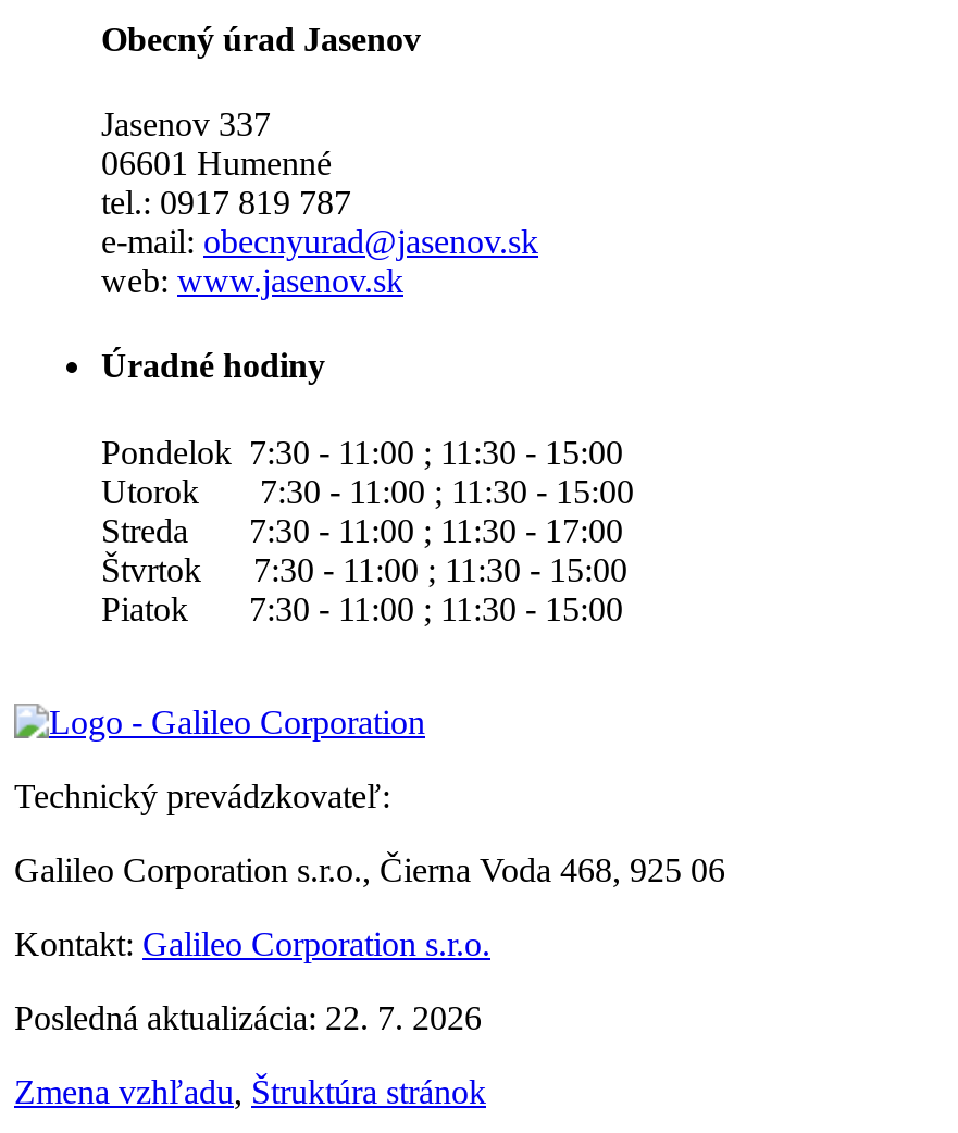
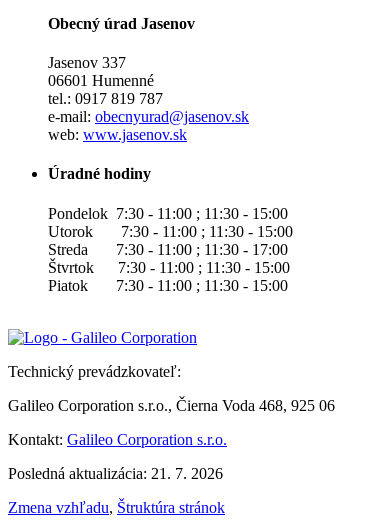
- Posledná aktualizácia: 22. 7. 2026
+ Posledná aktualizácia: 21. 7. 2026
